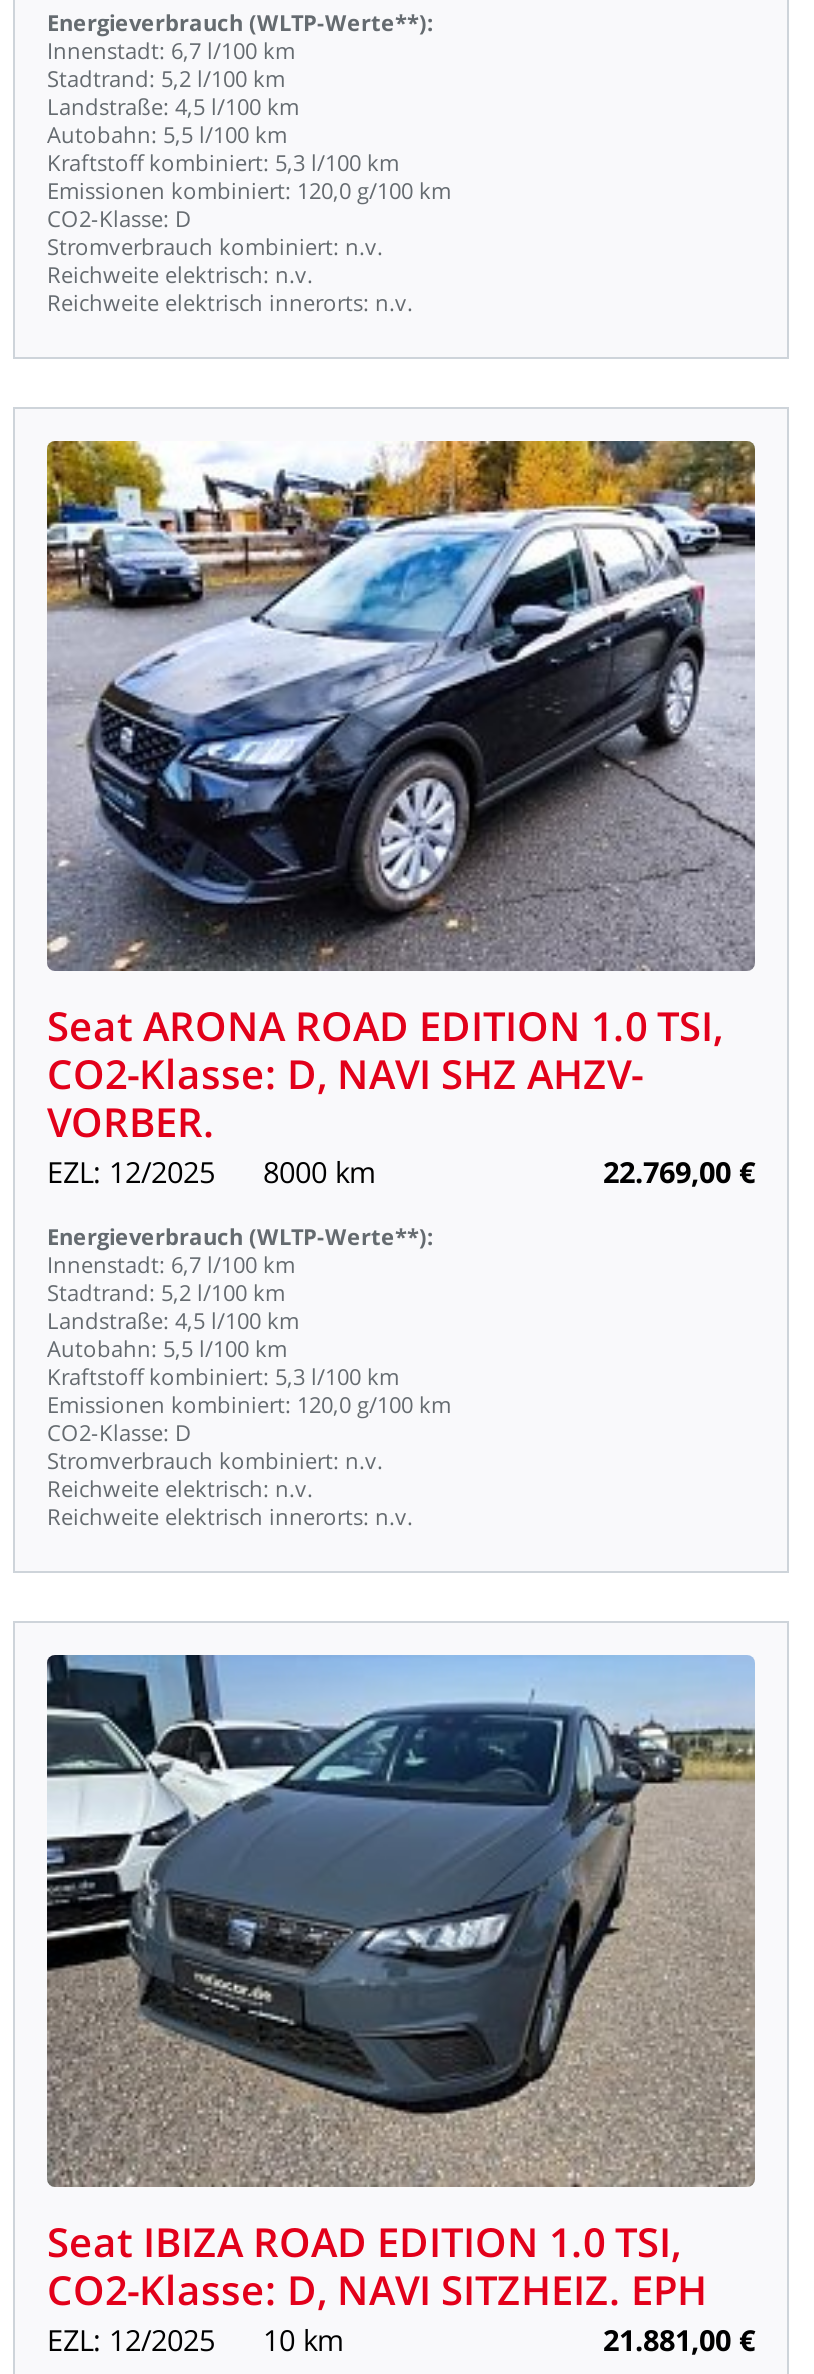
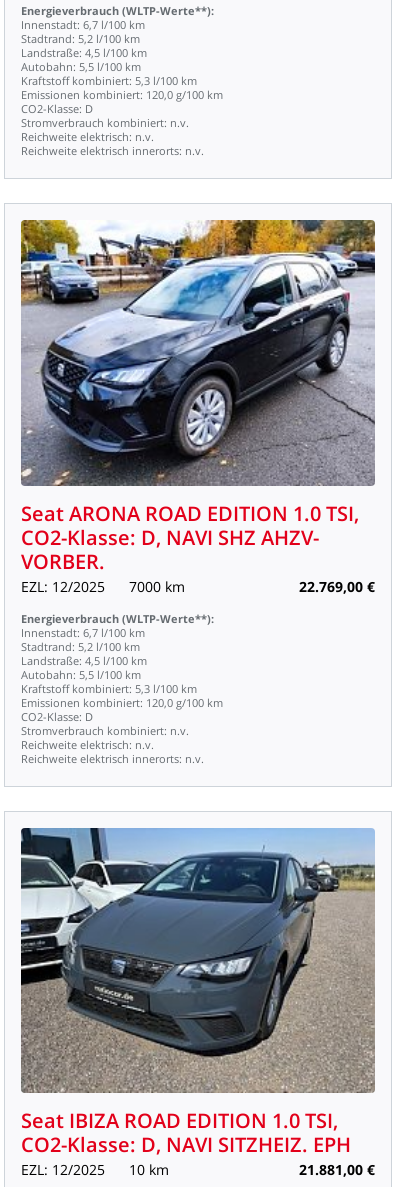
- EZL: 12/2025 8000 km
+ EZL: 12/2025 7000 km
